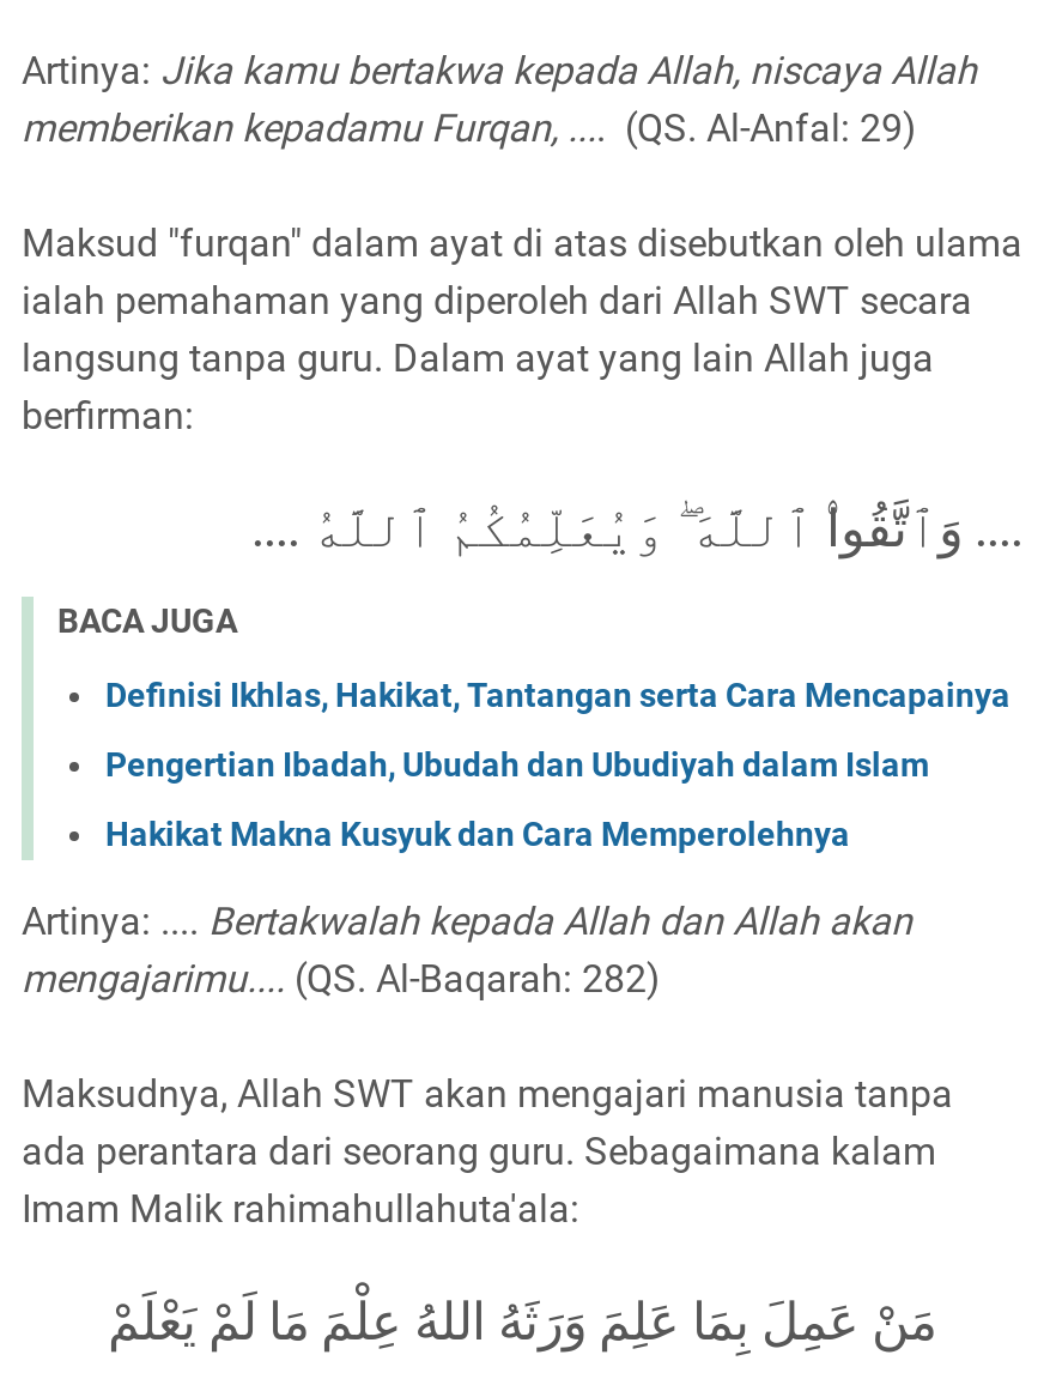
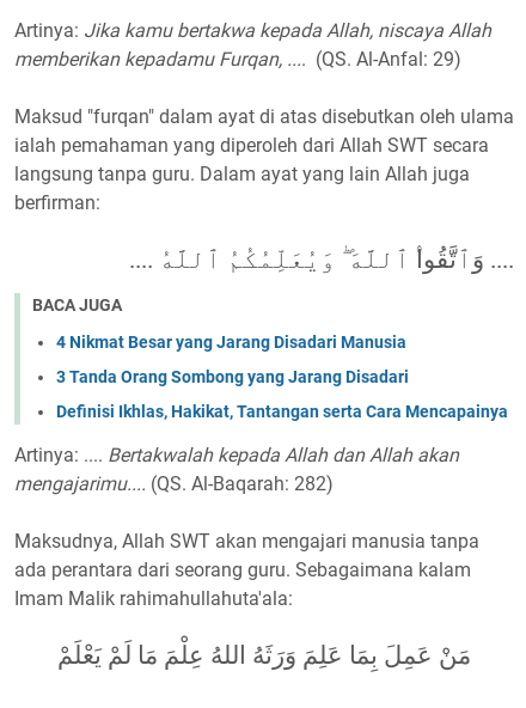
+ 4 Nikmat Besar yang Jarang Disadari Manusia
+ 3 Tanda Orang Sombong yang Jarang Disadari

moved down: Definisi Ikhlas, Hakikat, Tantangan serta Cara Mencapainya

- Pengertian Ibadah, Ubudah dan Ubudiyah dalam Islam
- Hakikat Makna Kusyuk dan Cara Memperolehnya
